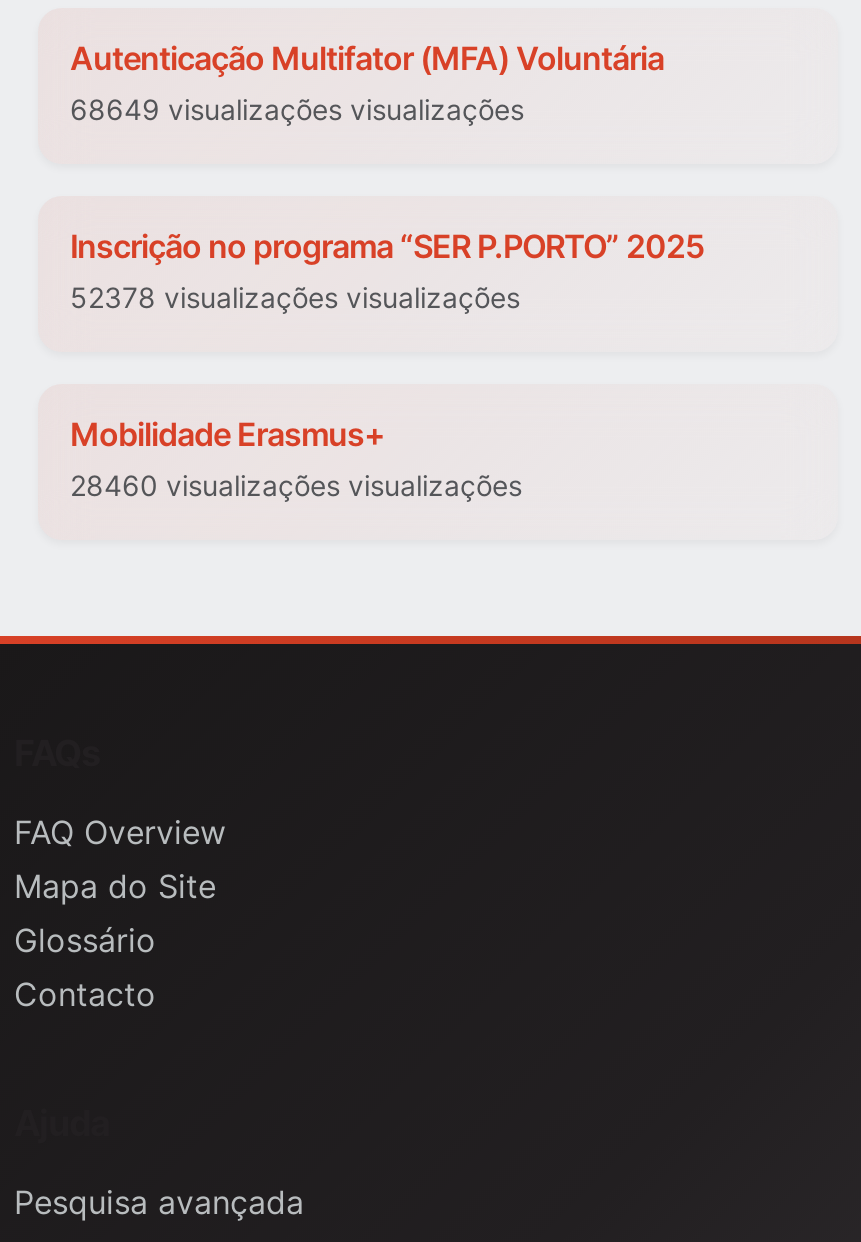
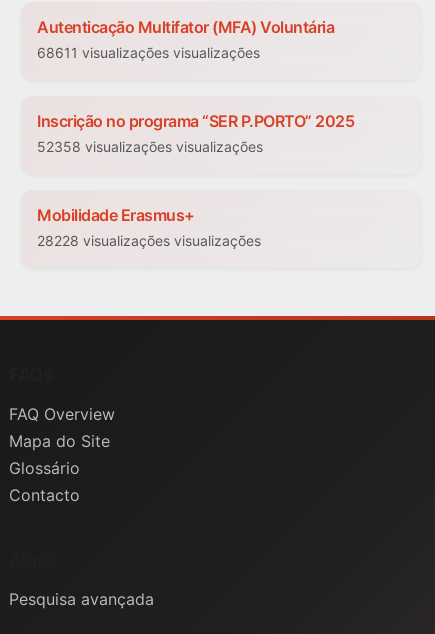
- 68649 visualizações visualizações
+ 68611 visualizações visualizações

- 52378 visualizações visualizações
+ 52358 visualizações visualizações

- 28460 visualizações visualizações
+ 28228 visualizações visualizações
